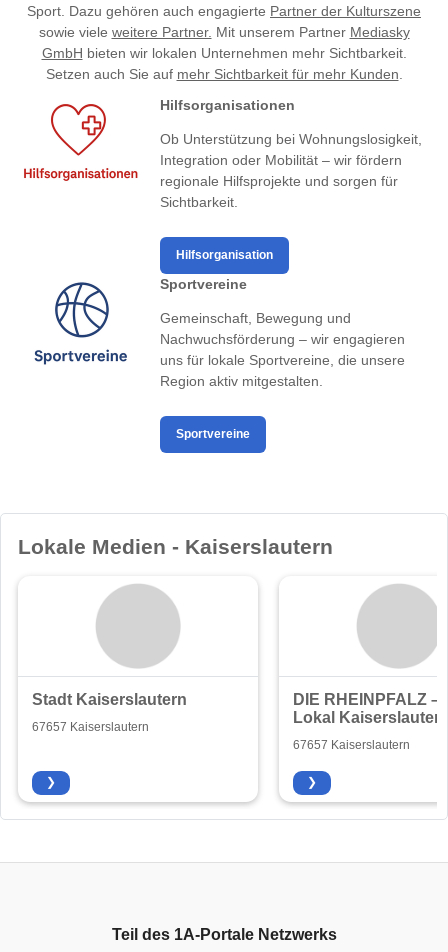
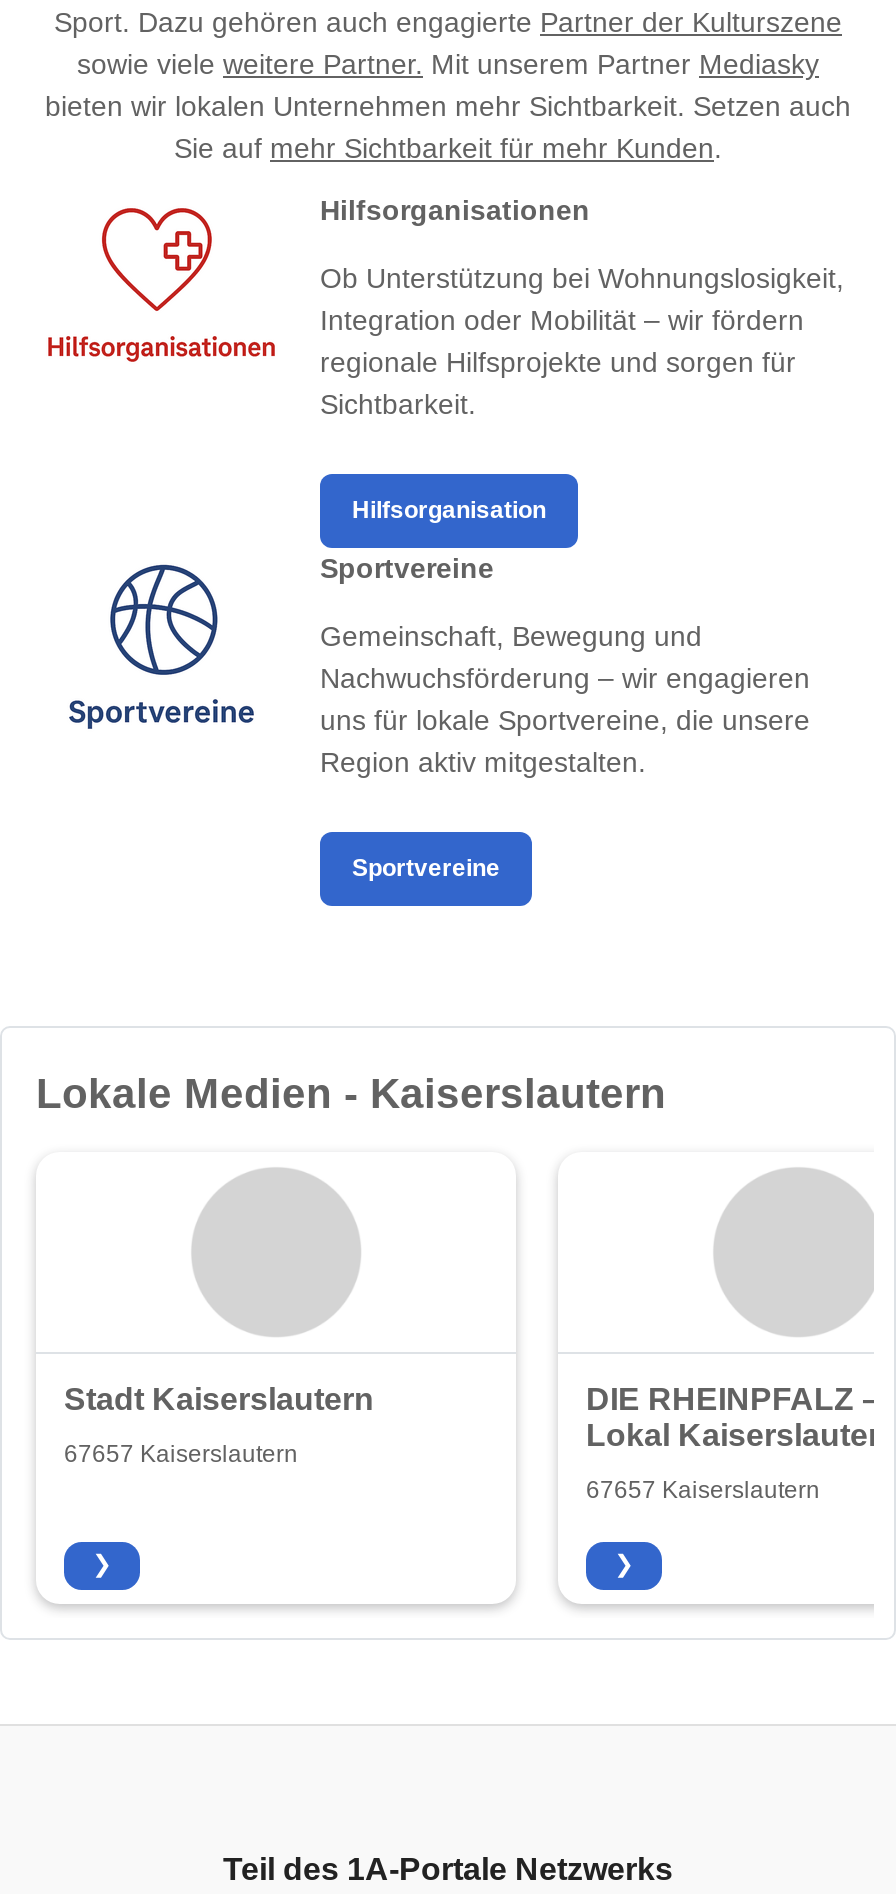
- GmbH bieten wir lokalen Unternehmen mehr Sichtbarkeit.
- Setzen auch Sie auf mehr Sichtbarkeit für mehr Kunden.
+ bieten wir lokalen Unternehmen mehr Sichtbarkeit. Setzen auch
+ Sie auf mehr Sichtbarkeit für mehr Kunden.
